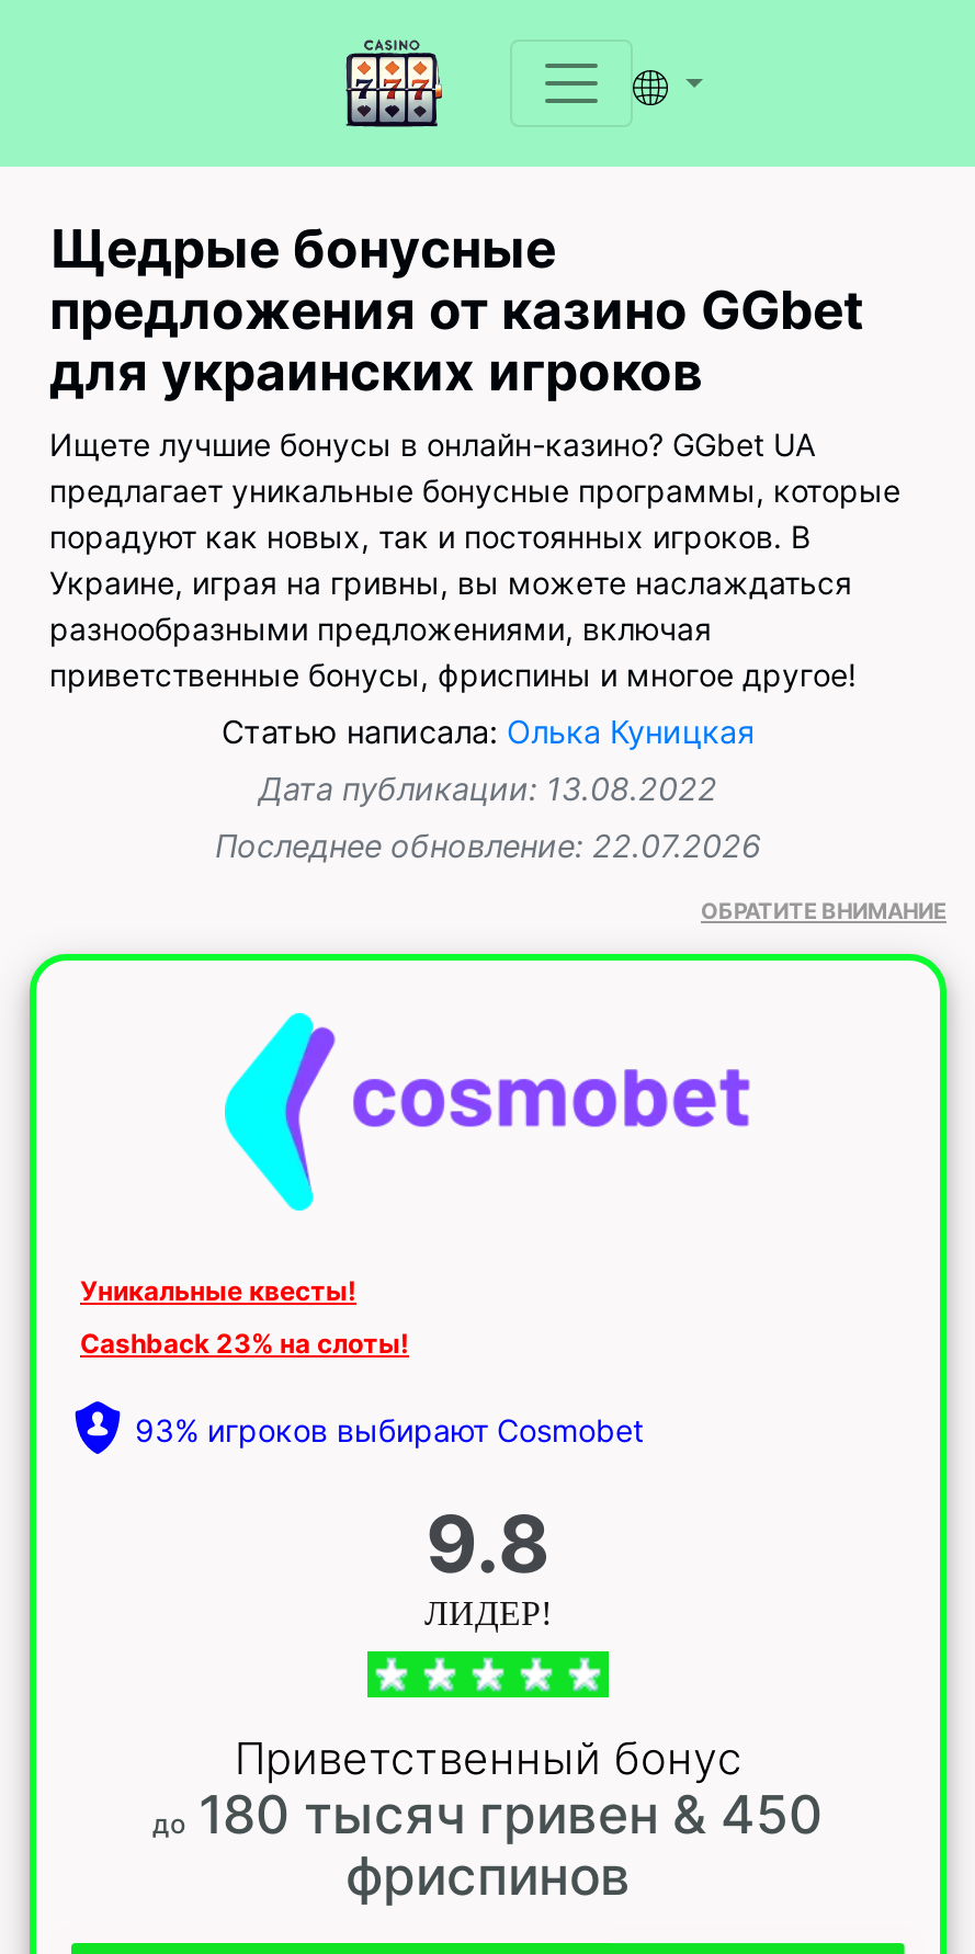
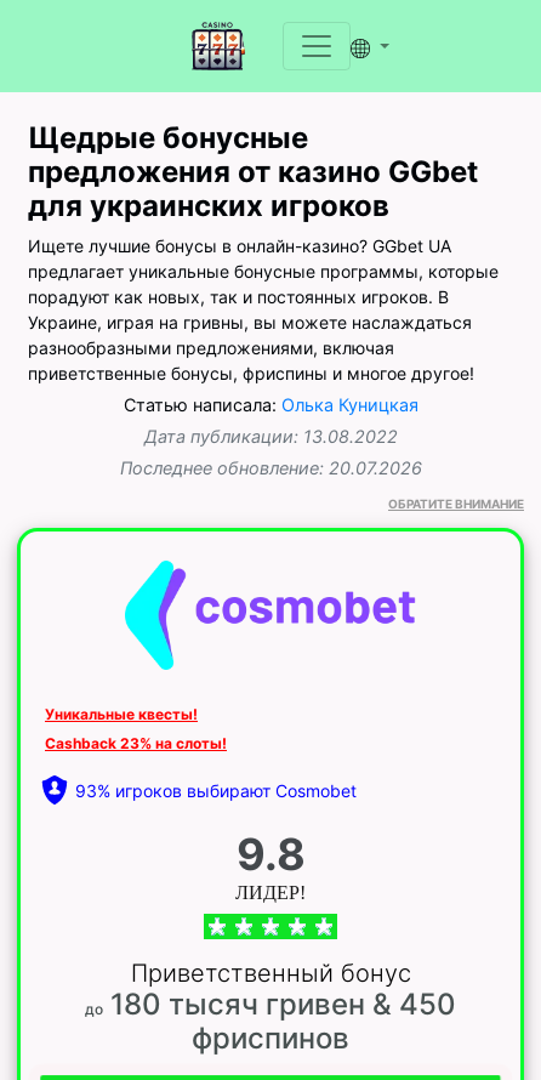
- Последнее обновление: 22.07.2026
+ Последнее обновление: 20.07.2026
